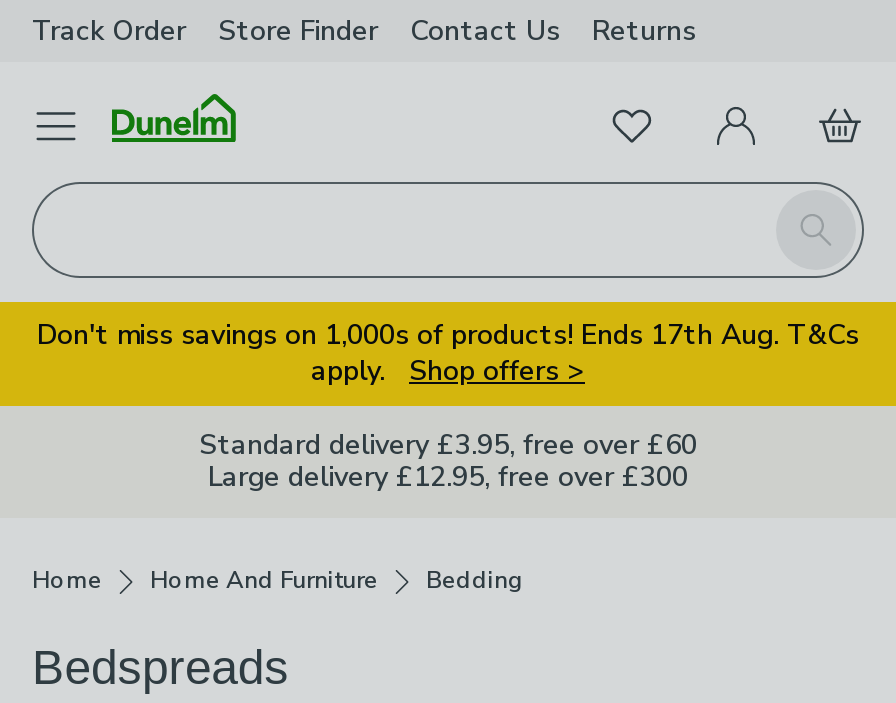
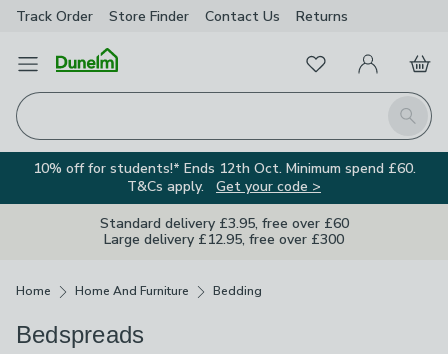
- Don't miss savings on 1,000s of products! Ends 17th Aug. T&Cs
- apply. Shop offers >
+ 10% off for students!* Ends 12th Oct. Minimum spend £60.
+ T&Cs apply. Get your code >
